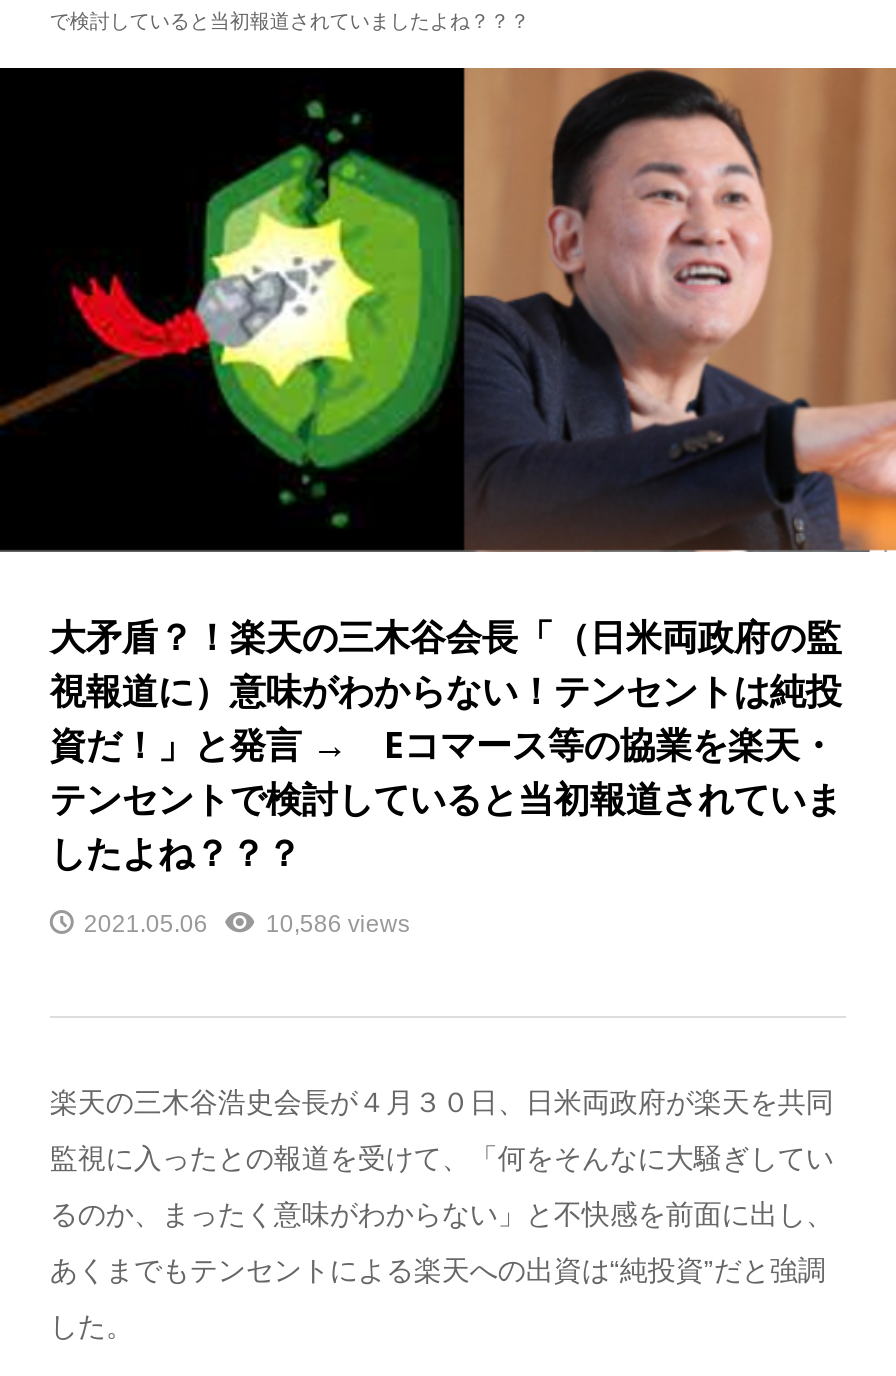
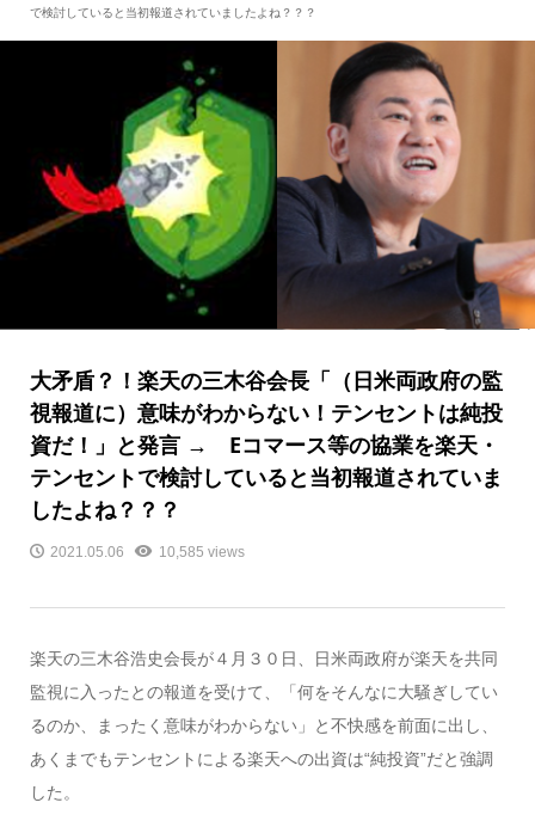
- 10,586 views
+ 10,585 views
